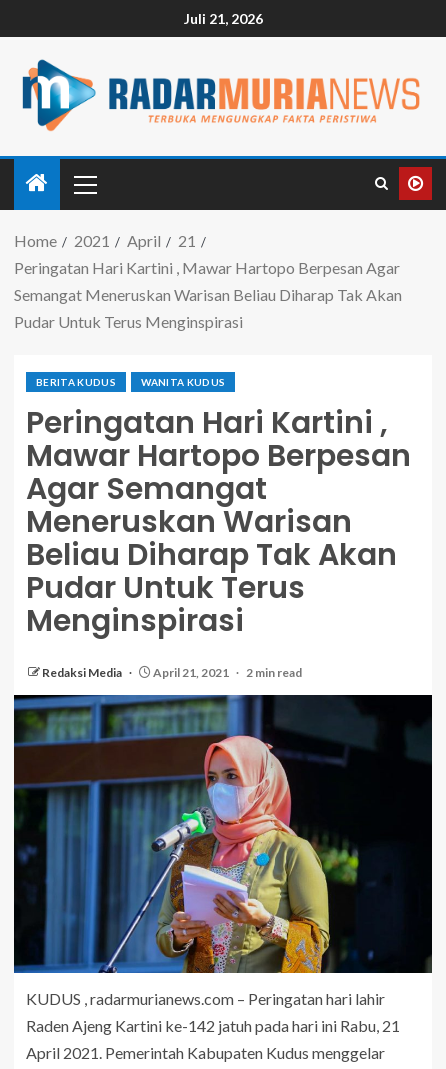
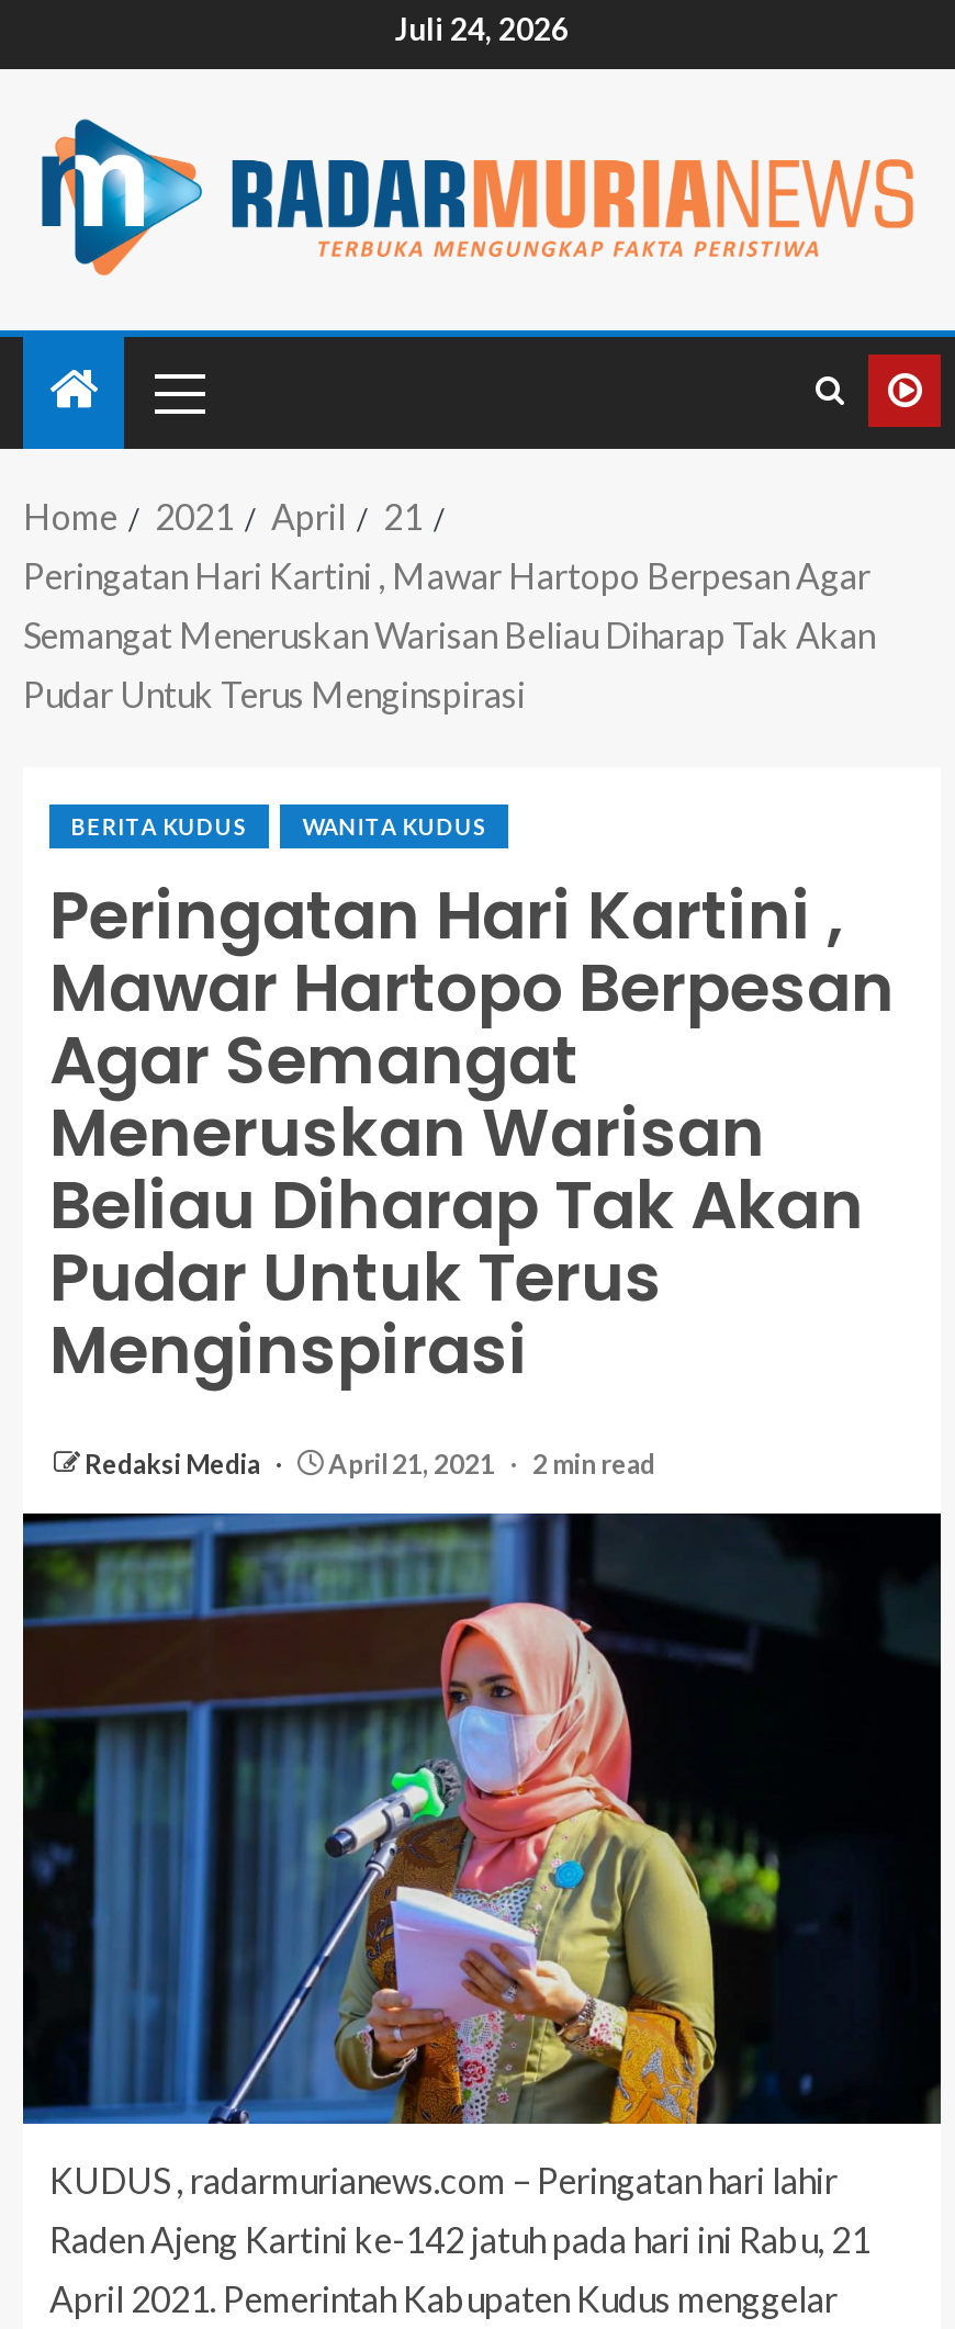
- Juli 21, 2026
+ Juli 24, 2026
